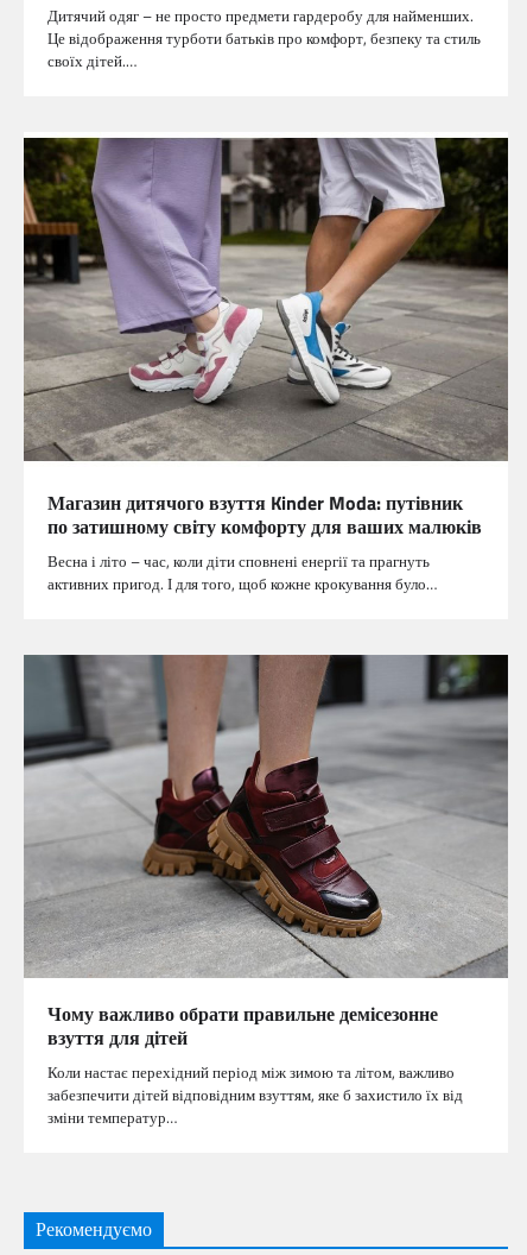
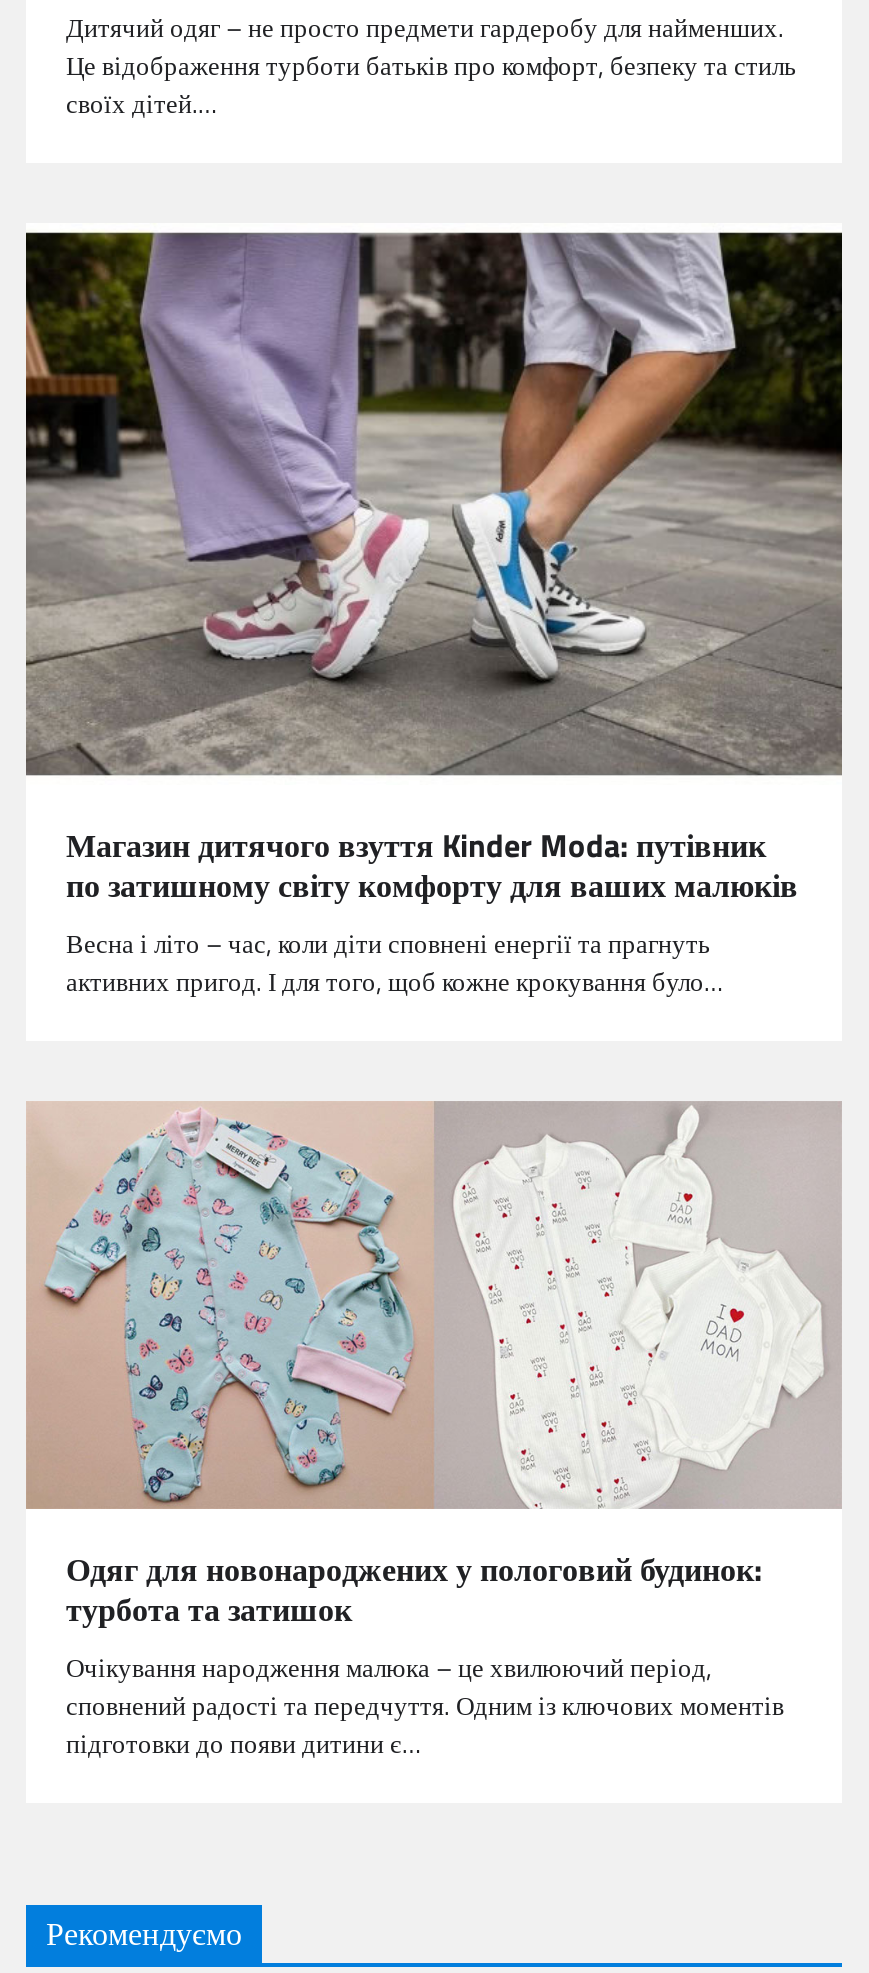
- [image]
- Чому важливо обрати правильне демісезонне
- взуття для дітей
- Коли настає перехідний період між зимою та літом, важливо
- забезпечити дітей відповідним взуттям, яке б захистило їх від
- зміни температур…
+ [image]
+ Одяг для новонароджених у пологовий будинок:
+ турбота та затишок
+ Очікування народження малюка – це хвилюючий період,
+ сповнений радості та передчуття. Одним із ключових моментів
+ підготовки до появи дитини є…
